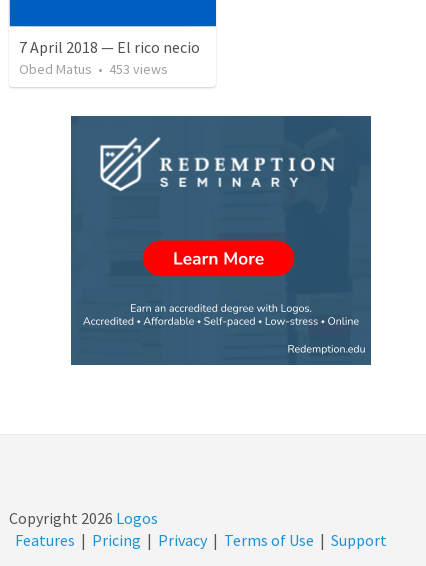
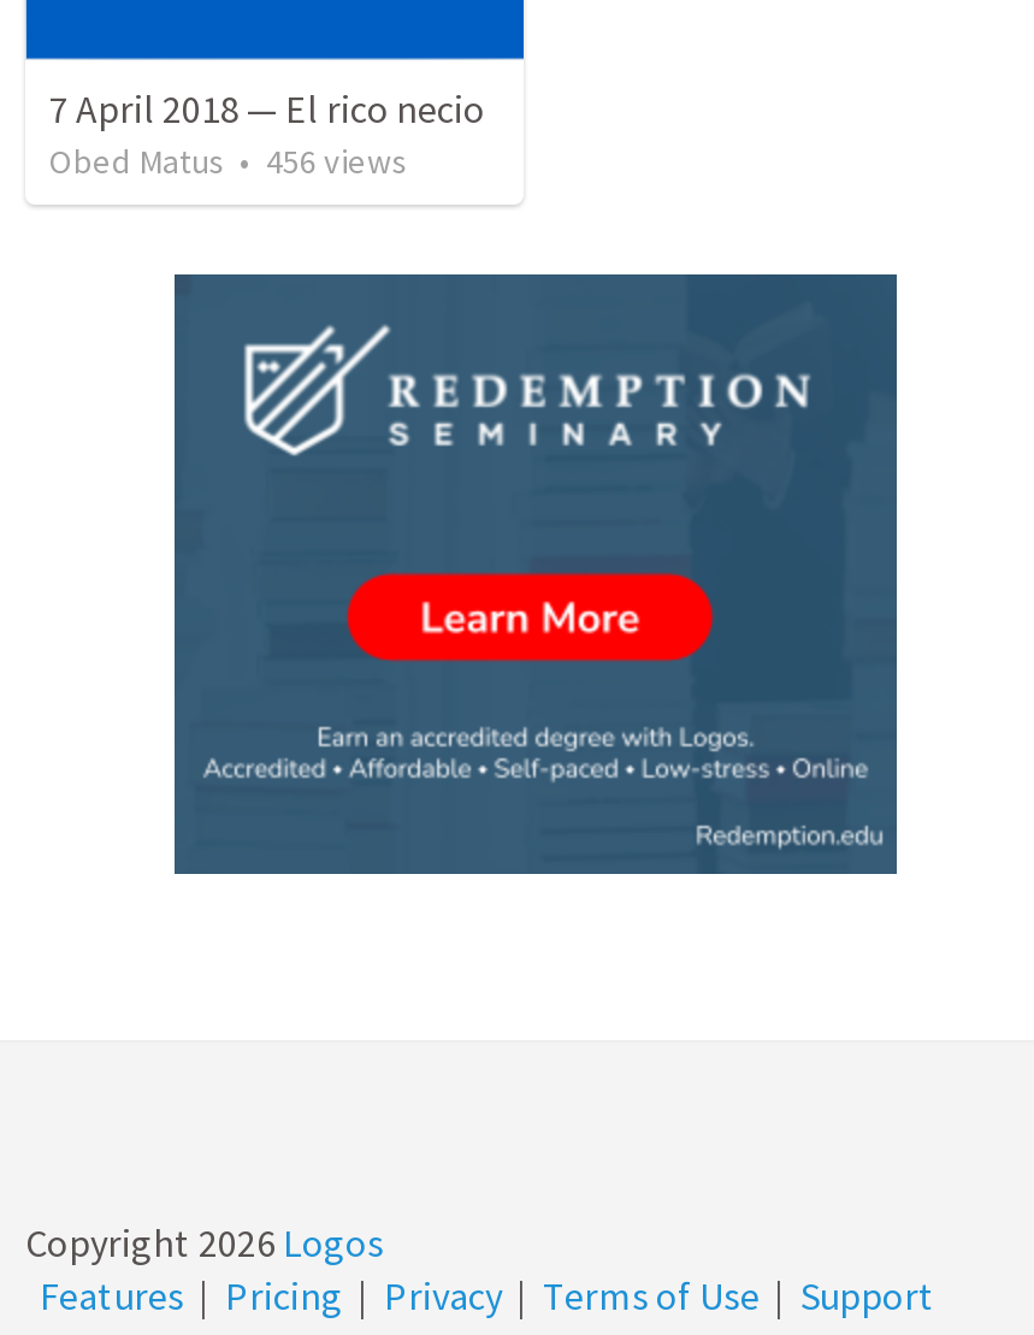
- Obed Matus • 453 views
+ Obed Matus • 456 views
